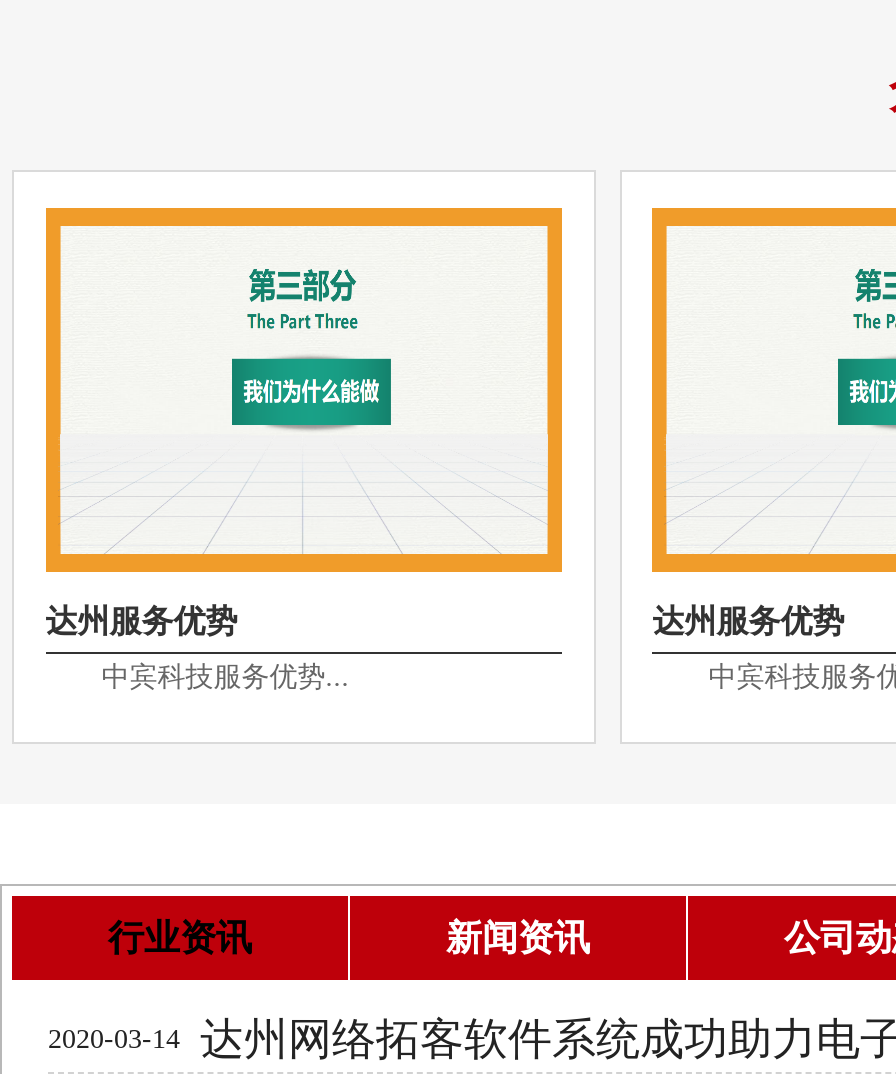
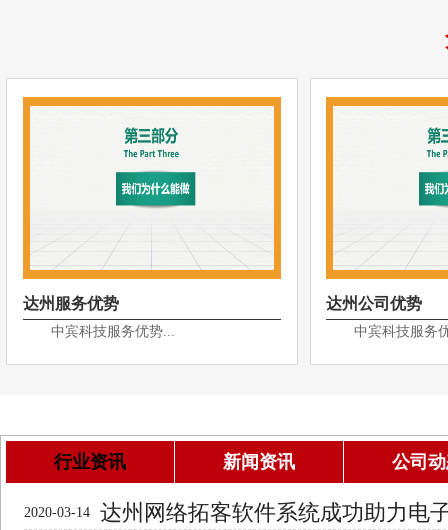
- 达州服务优势
+ 达州公司优势
